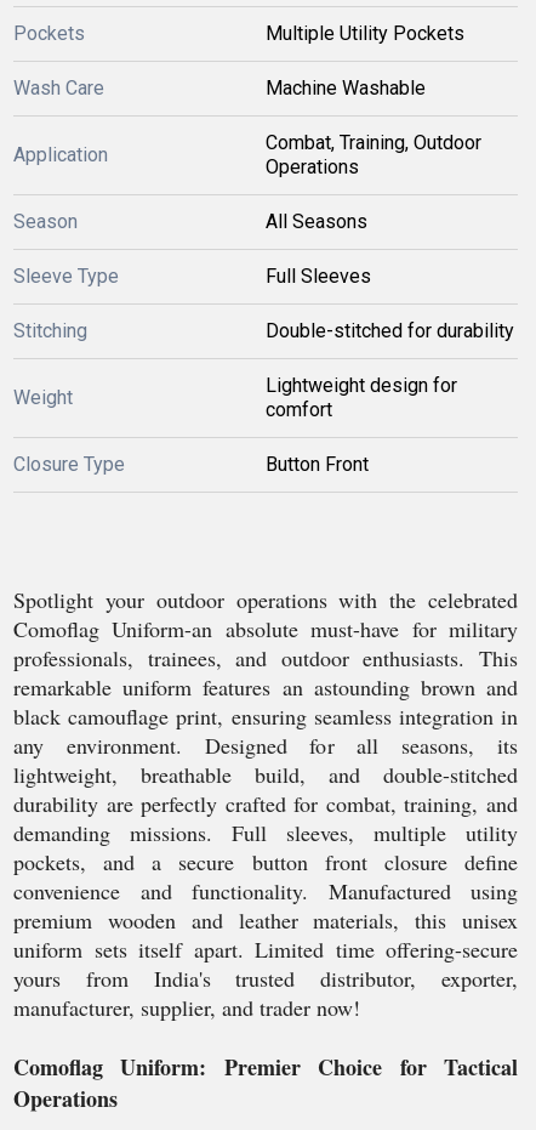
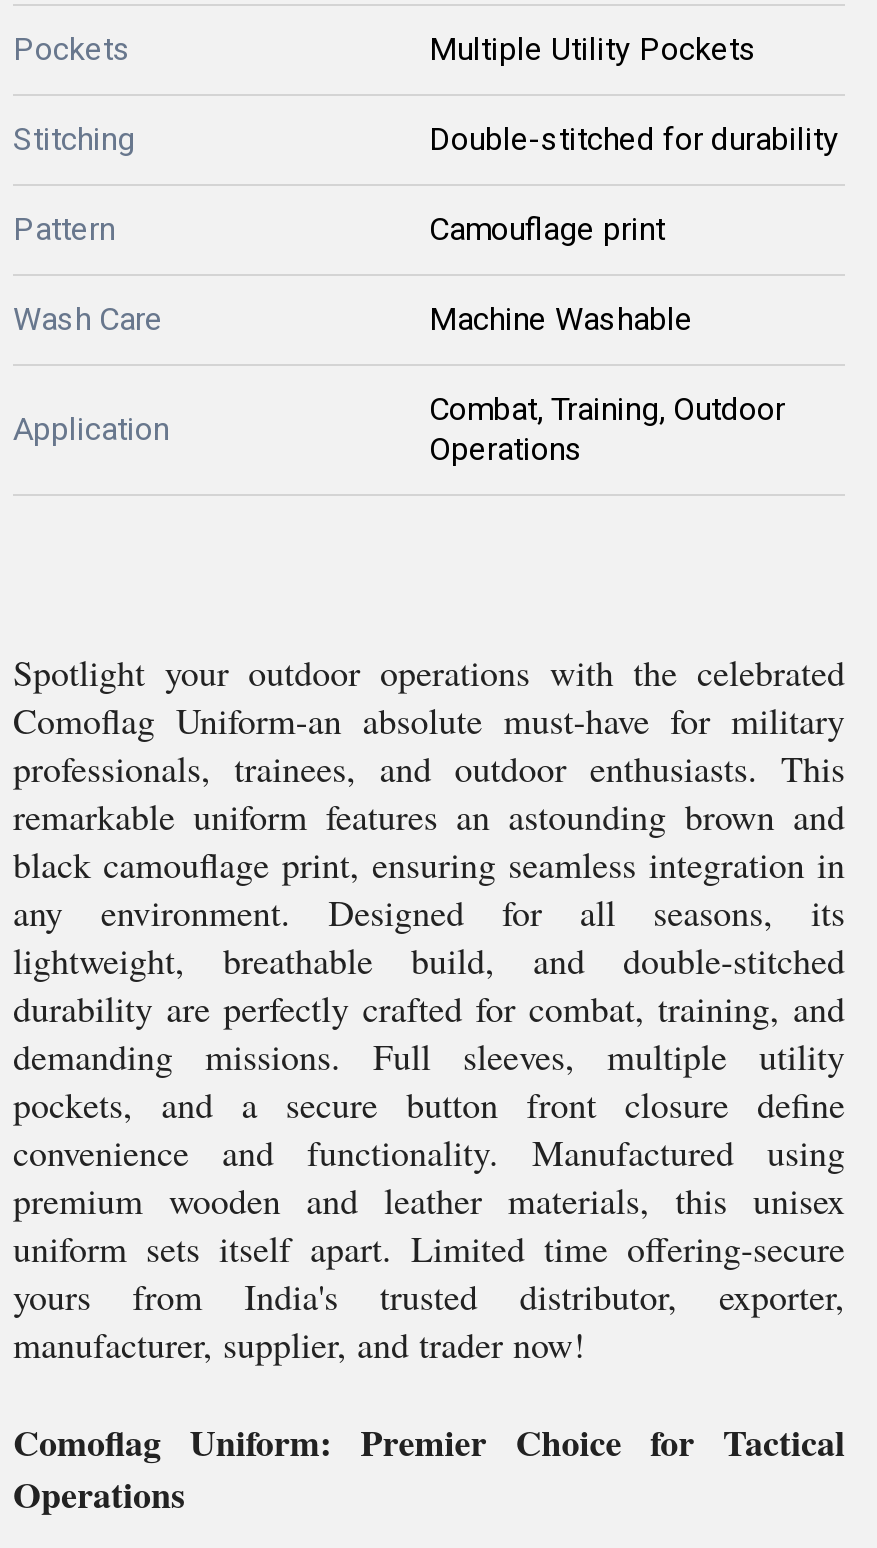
+ Pattern
+ Camouflage print

moved down: Wash Care | Machine Washable | Application | Combat, Training, Outdoor | Operations

- Season
- All Seasons
- Sleeve Type
- Full Sleeves
- Weight

moved up: Stitching | Double-stitched for durability

- Lightweight design for
- comfort
- Closure Type
- Button Front
